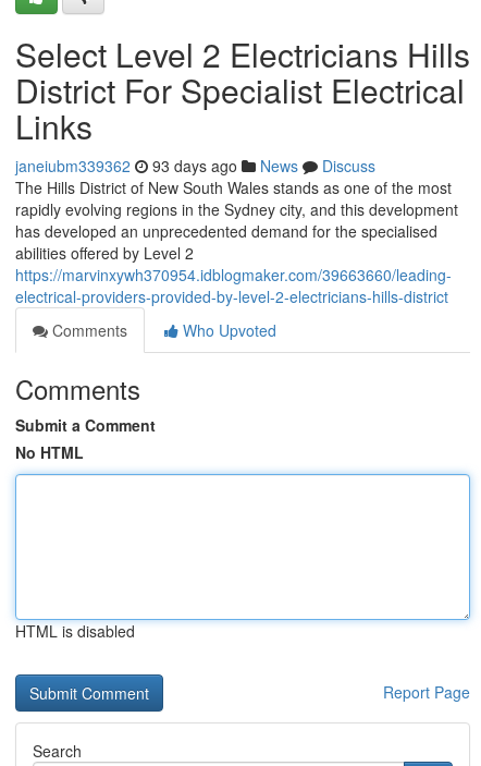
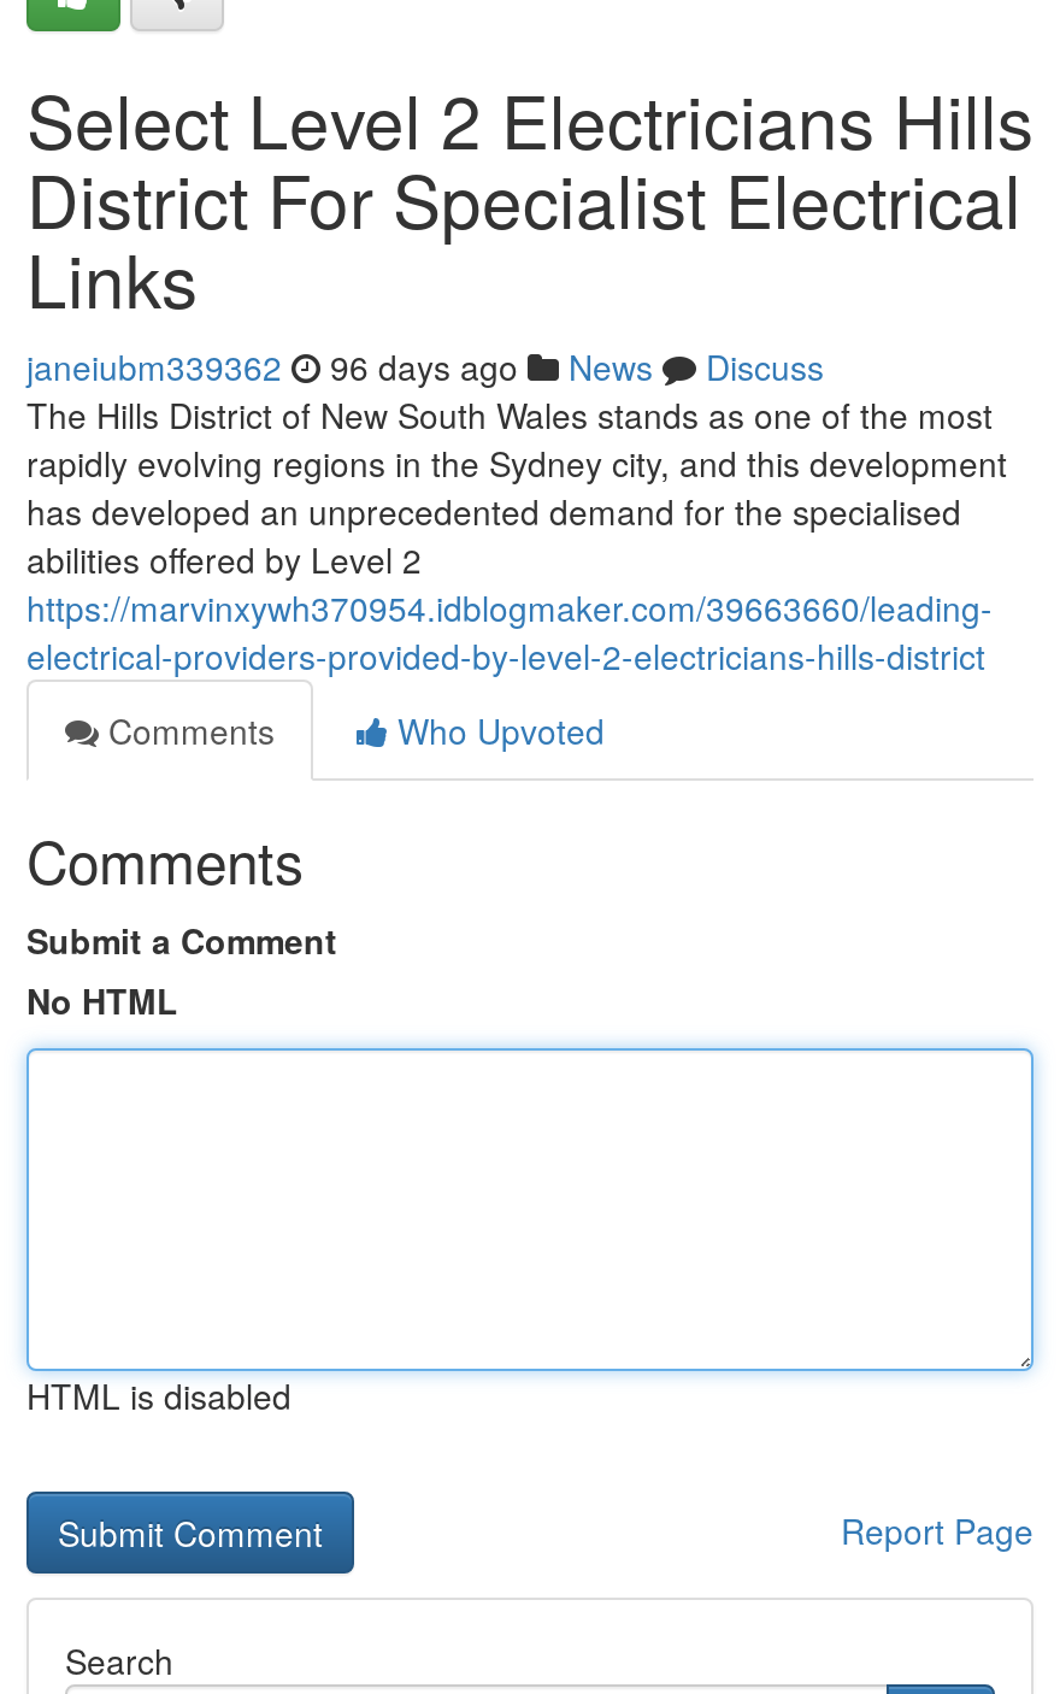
- janeiubm339362 93 days ago News Discuss
+ janeiubm339362 96 days ago News Discuss
